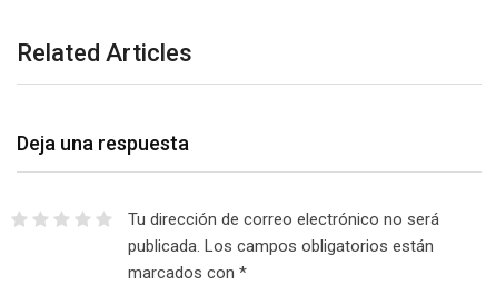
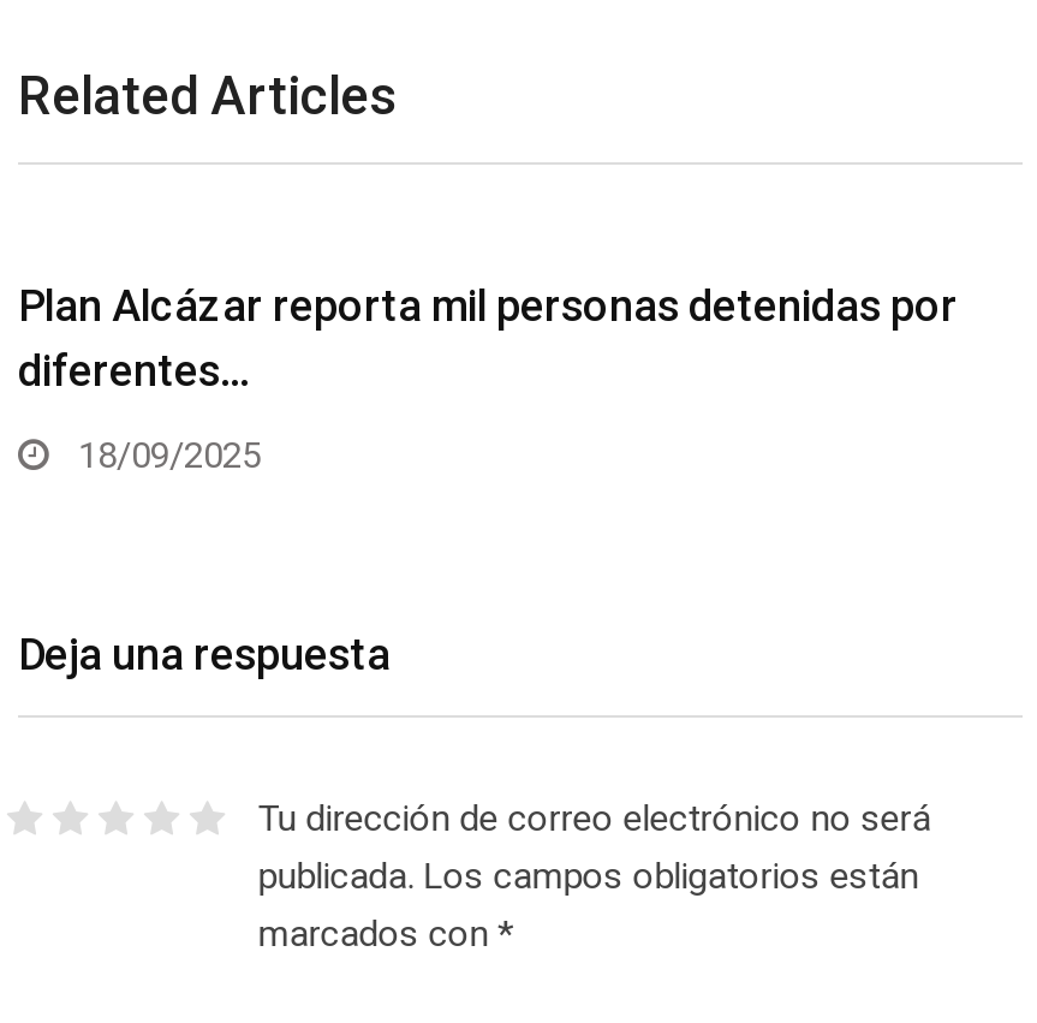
+ Plan Alcázar reporta mil personas detenidas por
+ diferentes…
+ 18/09/2025
